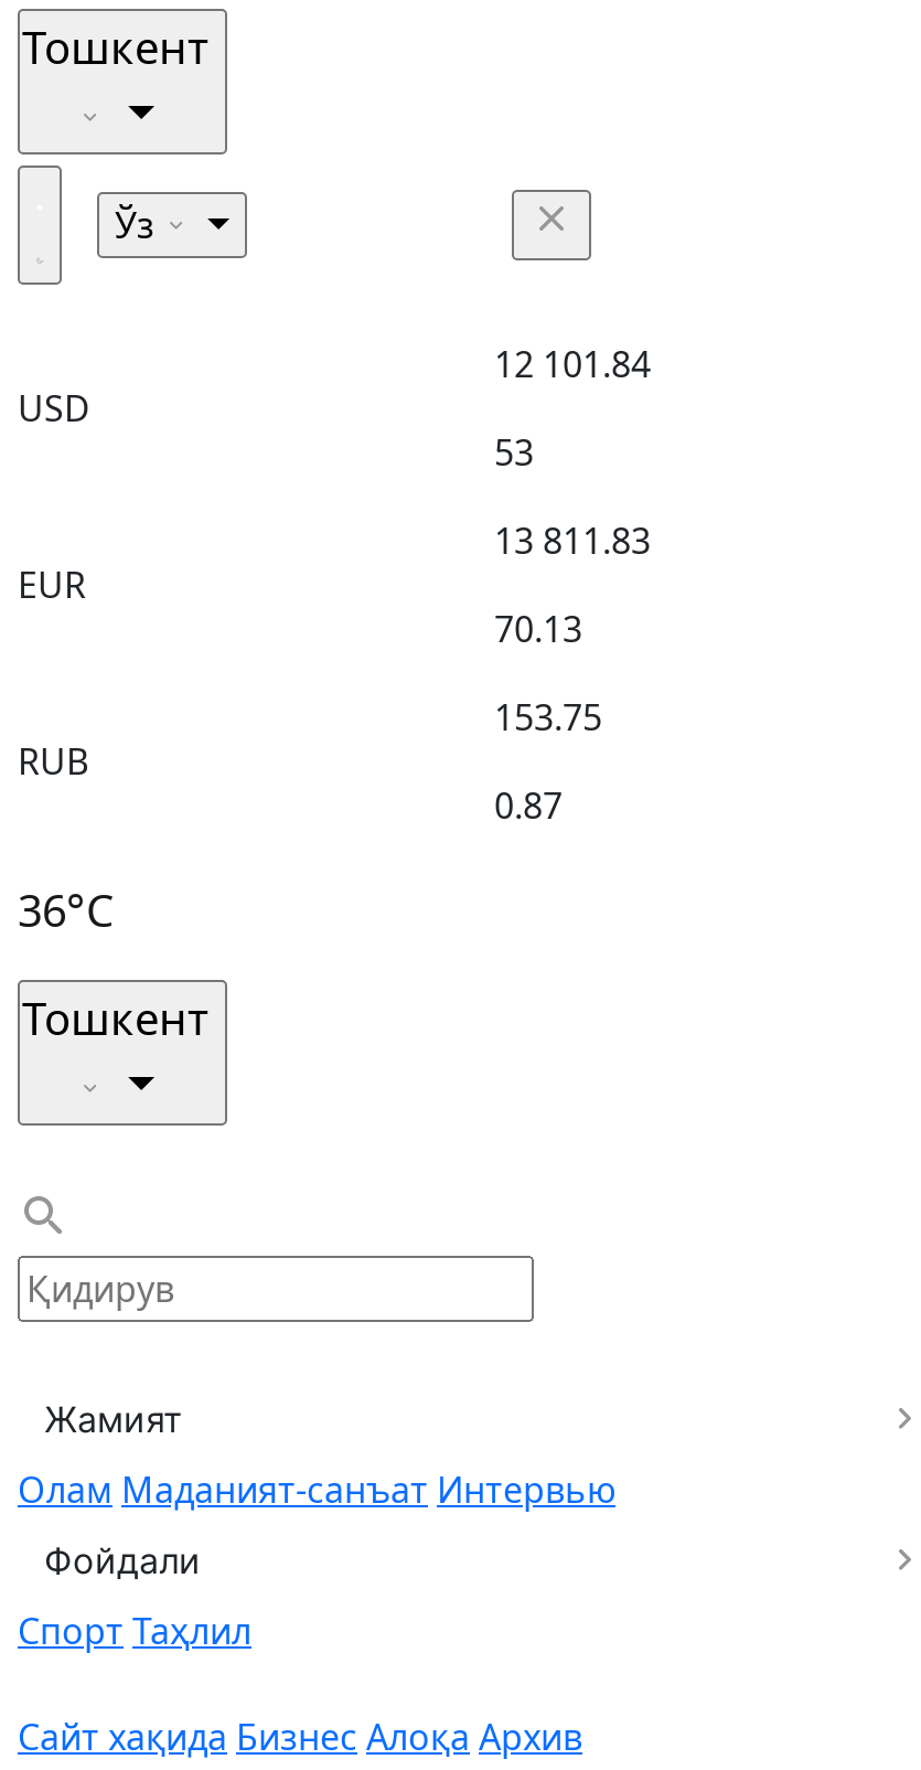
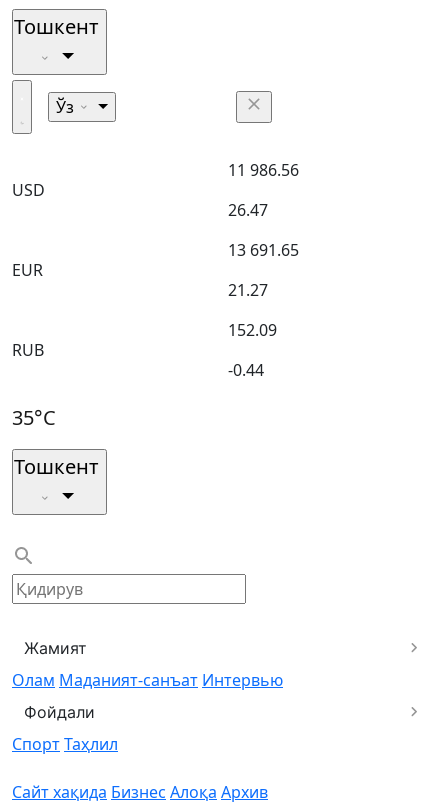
- 12 101.84
+ 11 986.56

- 53
+ 26.47

- 13 811.83
+ 13 691.65

- 70.13
+ 21.27

- 153.75
+ 152.09

- 0.87
+ -0.44

- 36°C
+ 35°C
